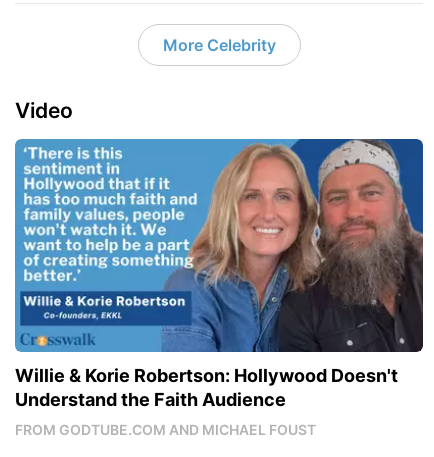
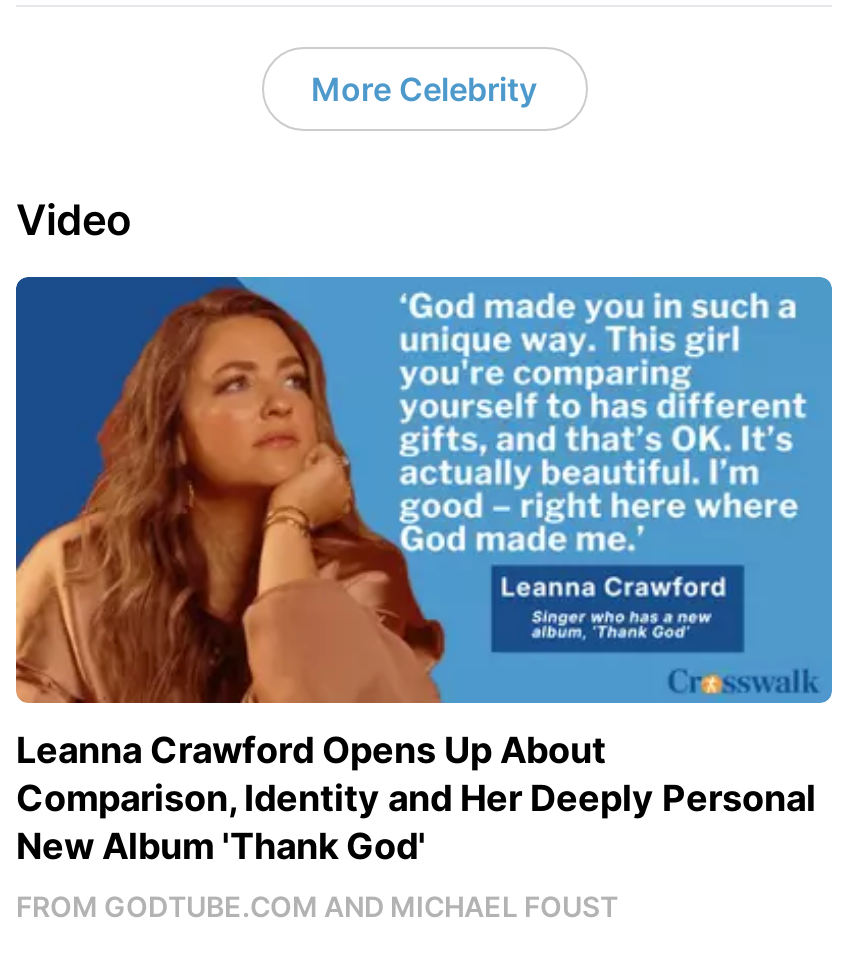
- [image]
- Willie & Korie Robertson: Hollywood Doesn't
- Understand the Faith Audience
+ [image]
+ Leanna Crawford Opens Up About
+ Comparison, Identity and Her Deeply Personal
+ New Album 'Thank God'
